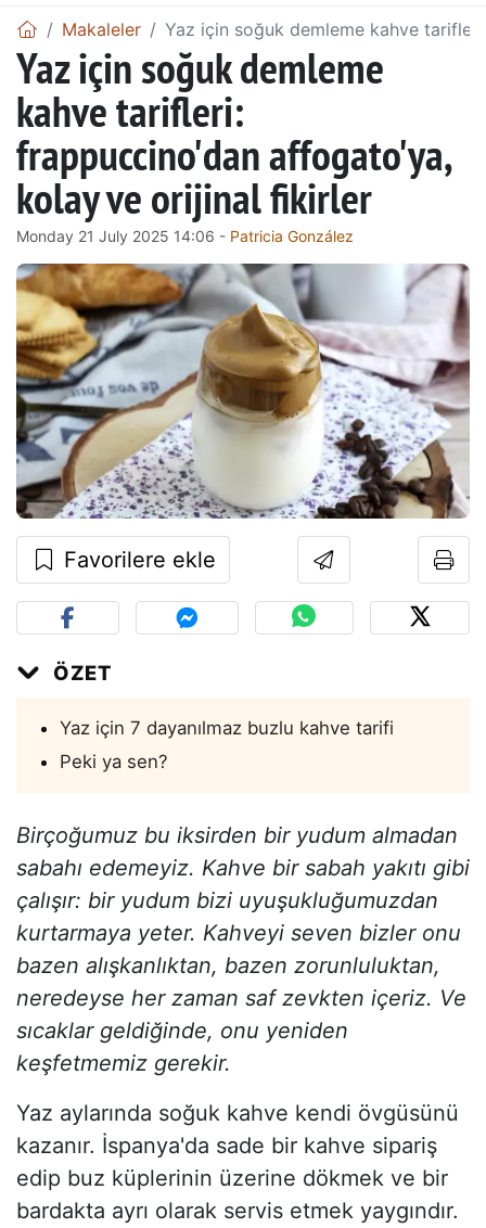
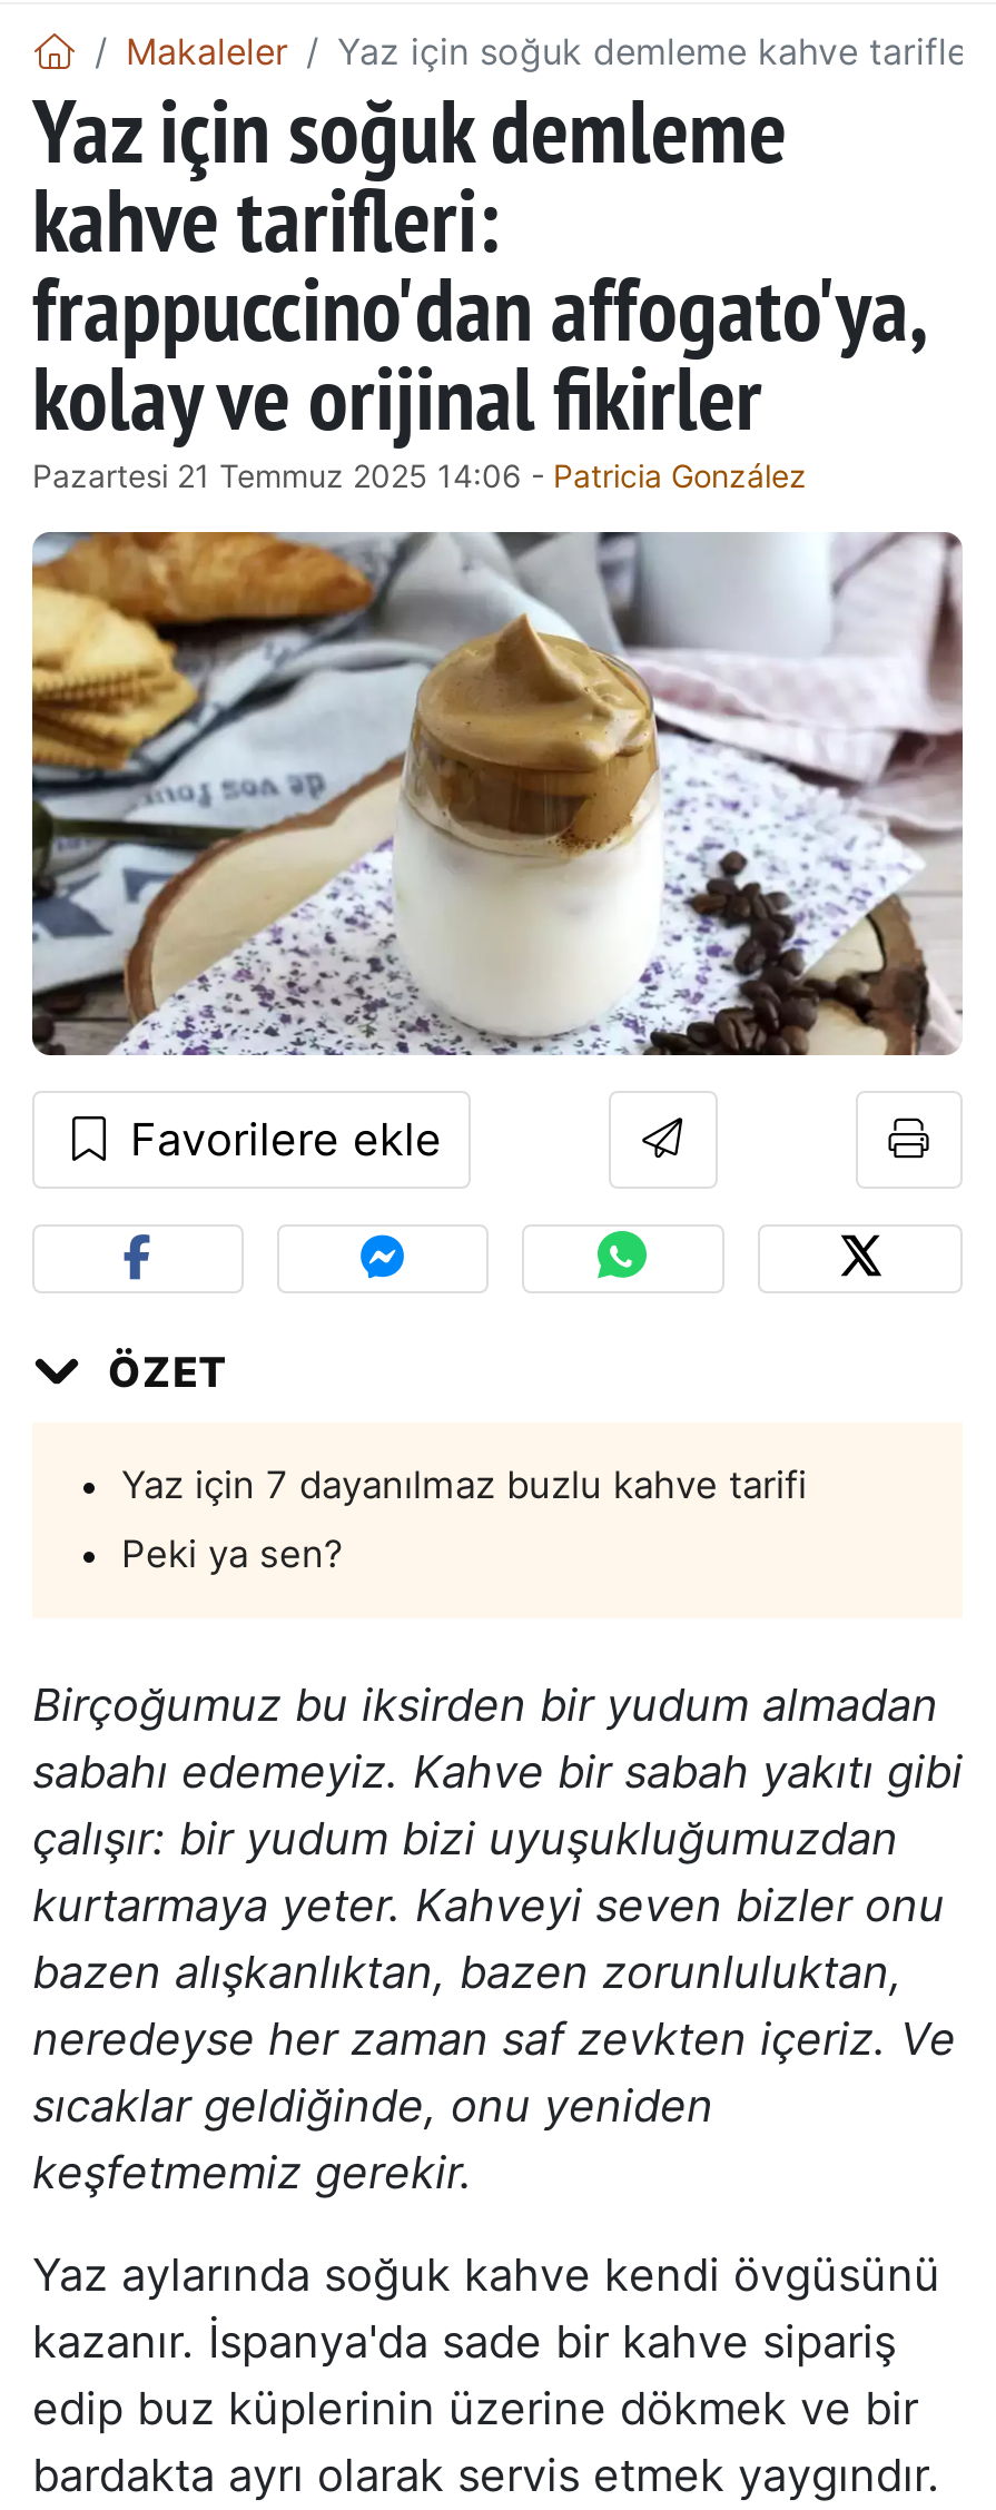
- Monday 21 July 2025 14:06 - Patricia González
+ Pazartesi 21 Temmuz 2025 14:06 - Patricia González
